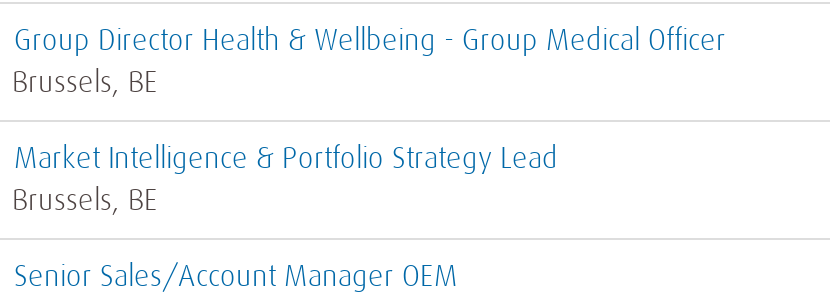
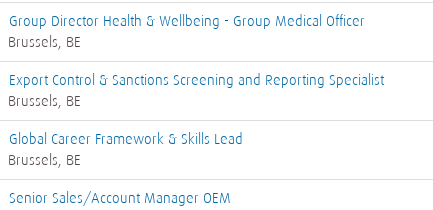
- Market Intelligence & Portfolio Strategy Lead
+ Export Control & Sanctions Screening and Reporting Specialist
+ Brussels, BE
+ Global Career Framework & Skills Lead
